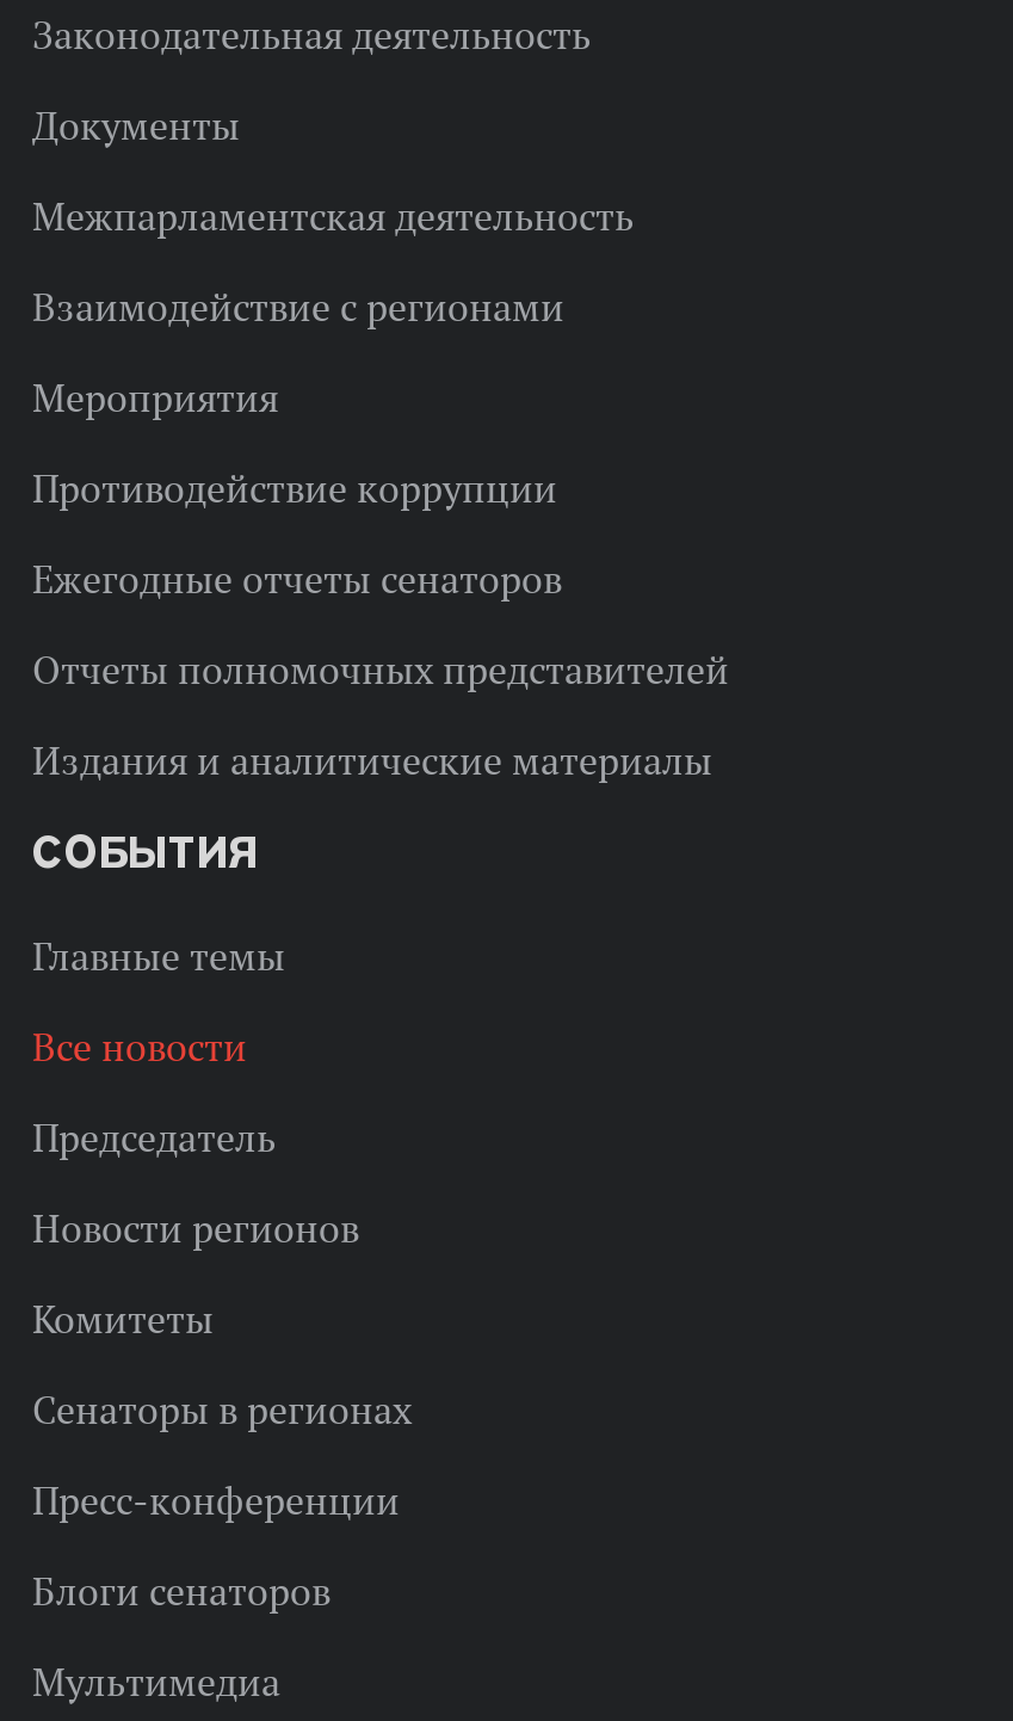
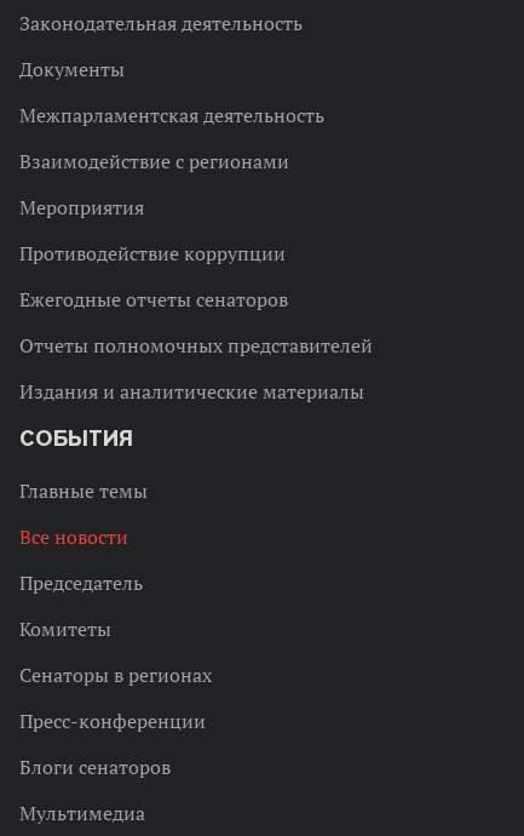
- Новости регионов
